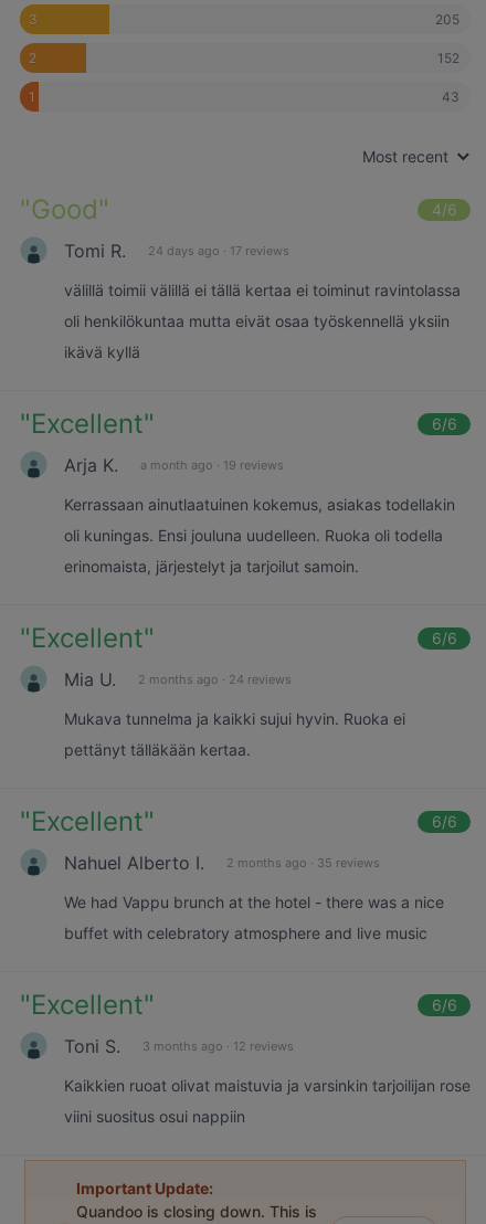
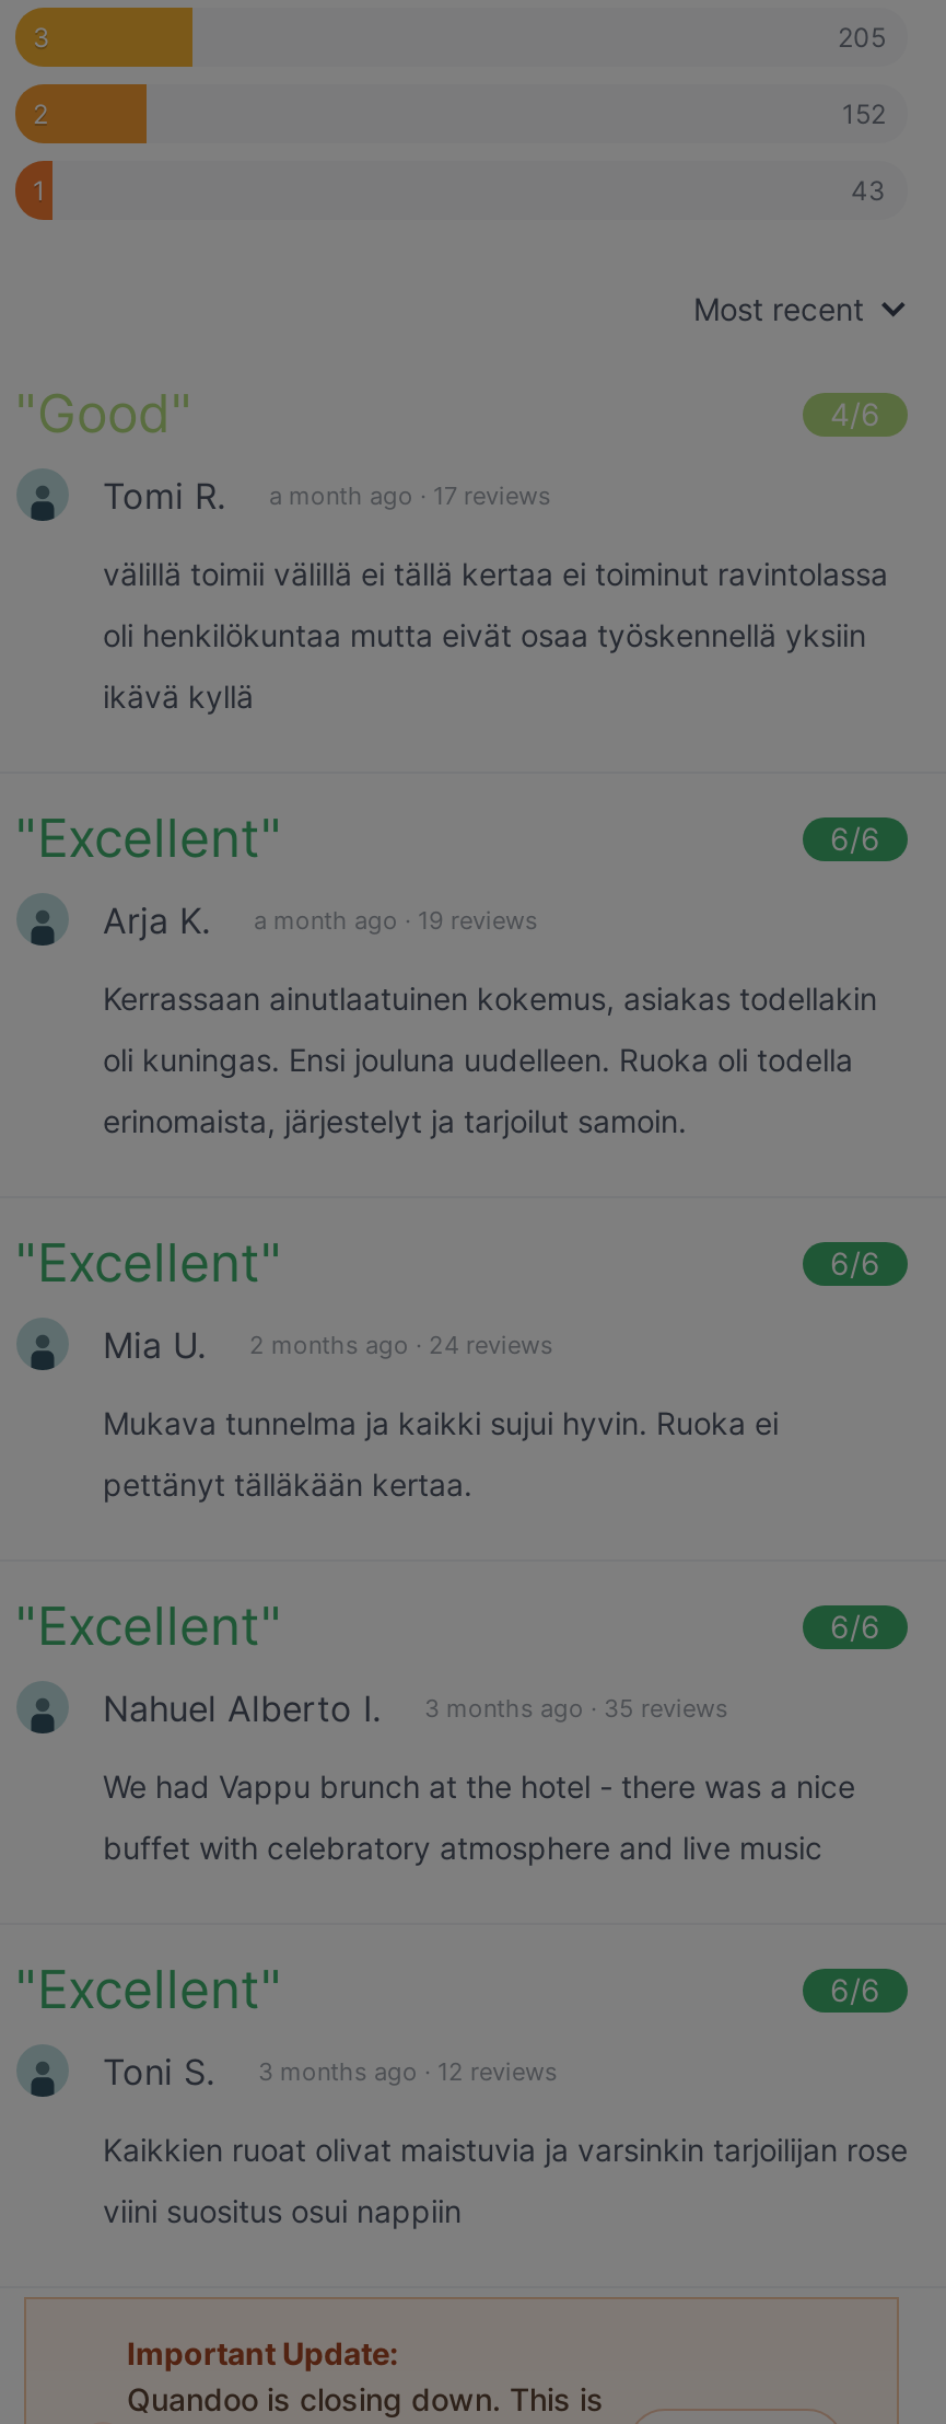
- 24 days ago · 17 reviews
+ a month ago · 17 reviews

- 2 months ago · 35 reviews
+ 3 months ago · 35 reviews
